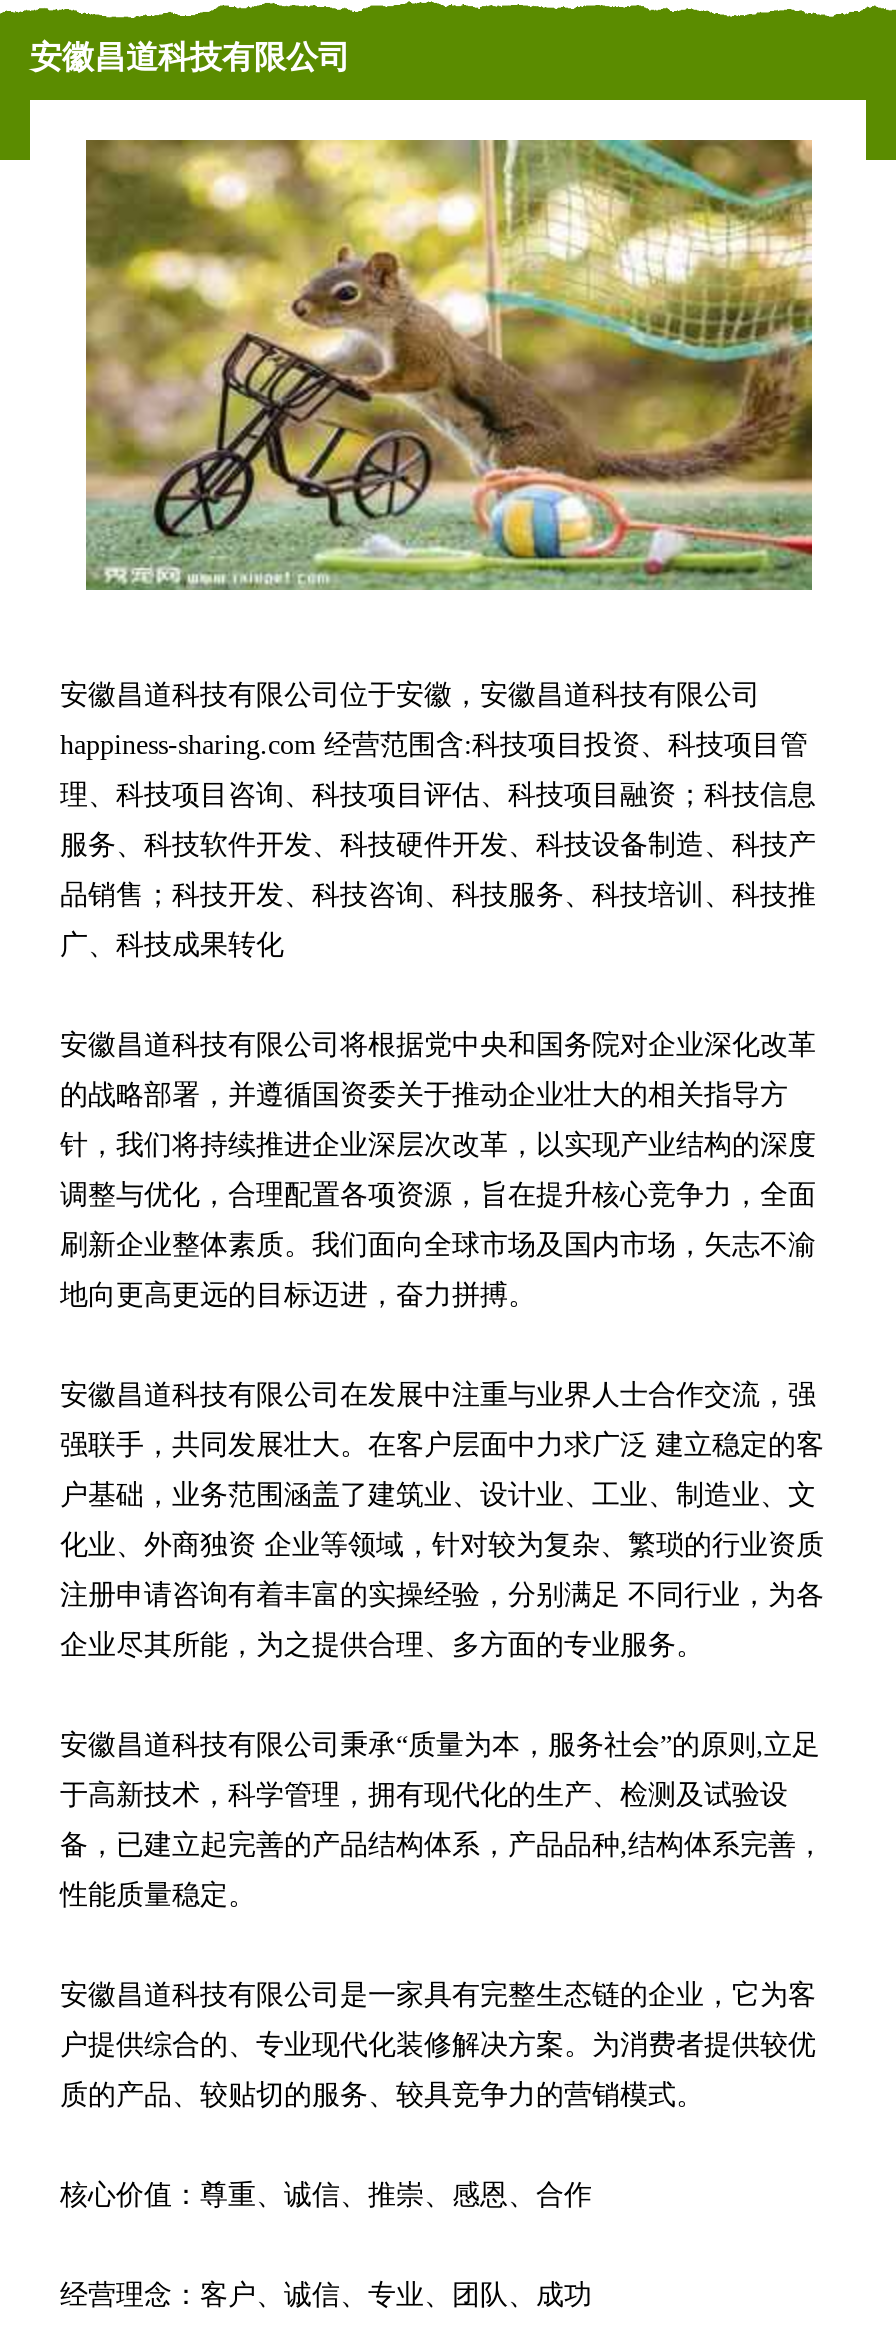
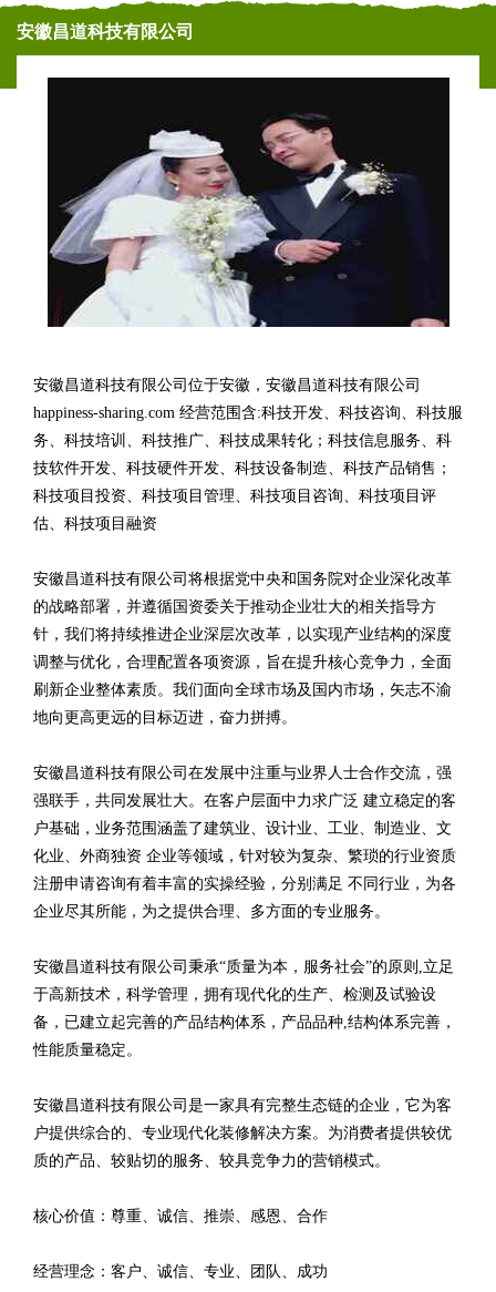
- [image]
+ [image]

- happiness-sharing.com 经营范围含:科技项目投资、科技项目管
+ happiness-sharing.com 经营范围含:科技开发、科技咨询、科技服

- 理、科技项目咨询、科技项目评估、科技项目融资；科技信息
+ 务、科技培训、科技推广、科技成果转化；科技信息服务、科

- 服务、科技软件开发、科技硬件开发、科技设备制造、科技产
+ 技软件开发、科技硬件开发、科技设备制造、科技产品销售；

- 品销售；科技开发、科技咨询、科技服务、科技培训、科技推
+ 科技项目投资、科技项目管理、科技项目咨询、科技项目评

- 广、科技成果转化
+ 估、科技项目融资
